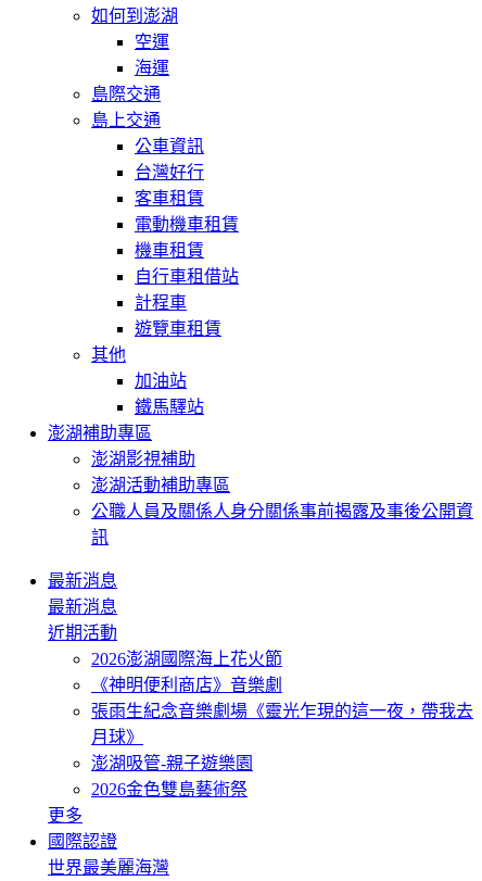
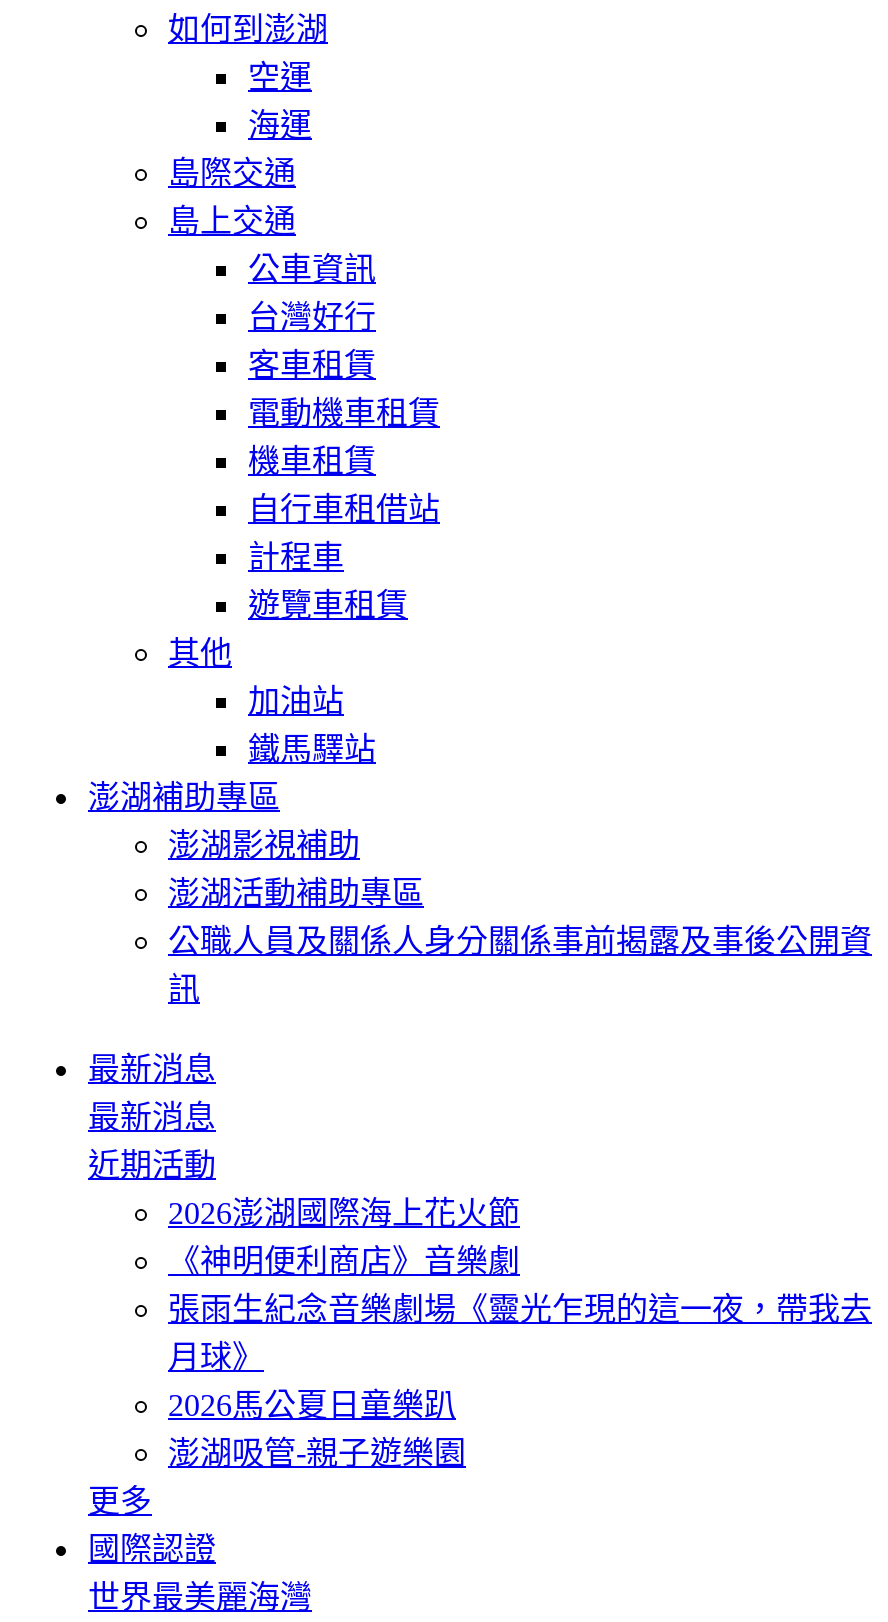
+ 2026馬公夏日童樂趴

moved down: 澎湖吸管-親子遊樂園

- 2026金色雙島藝術祭
